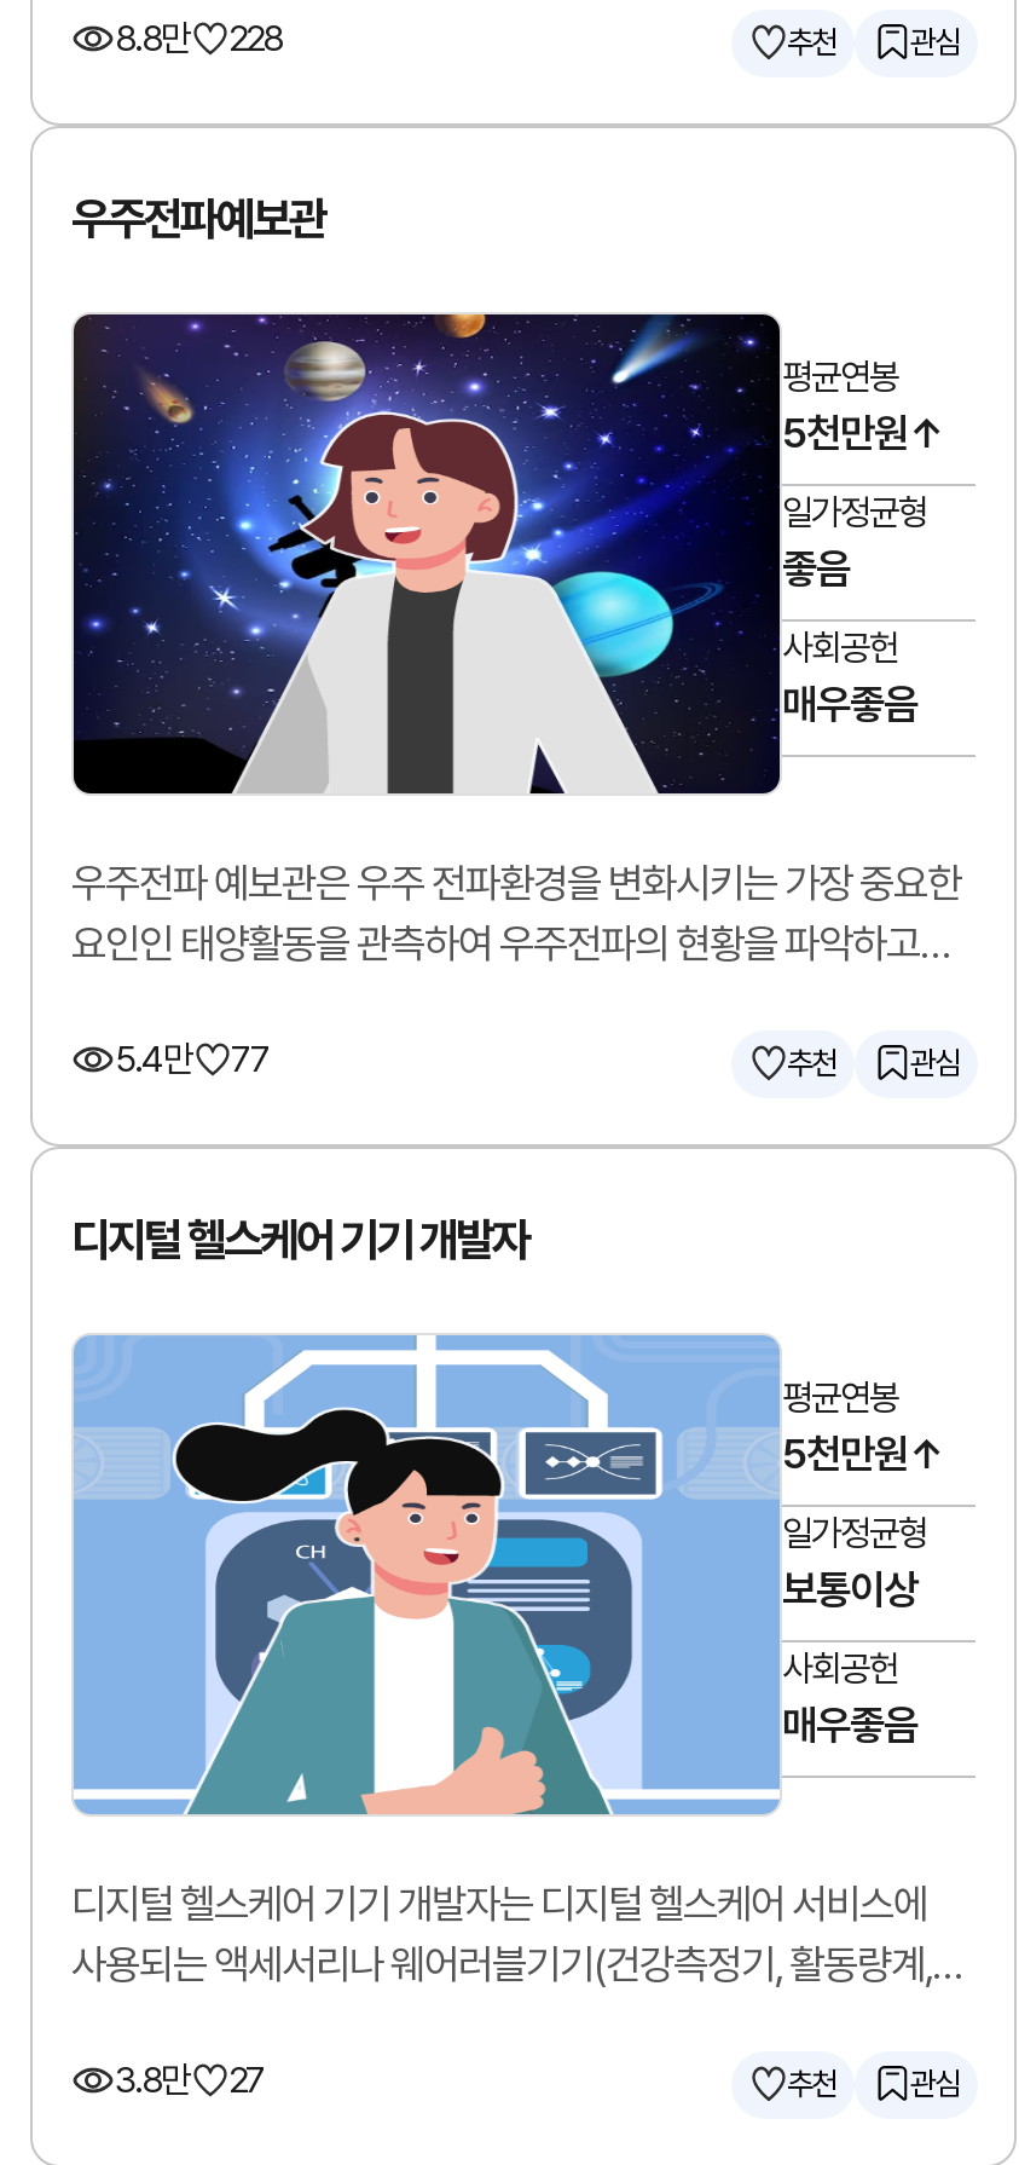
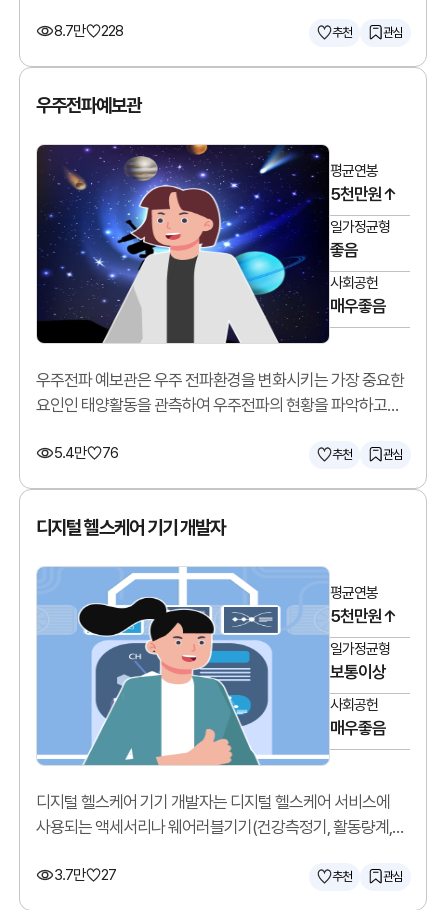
- 8.8만 228
+ 8.7만 228

- 5.4만 77
+ 5.4만 76

- 3.8만 27
+ 3.7만 27
